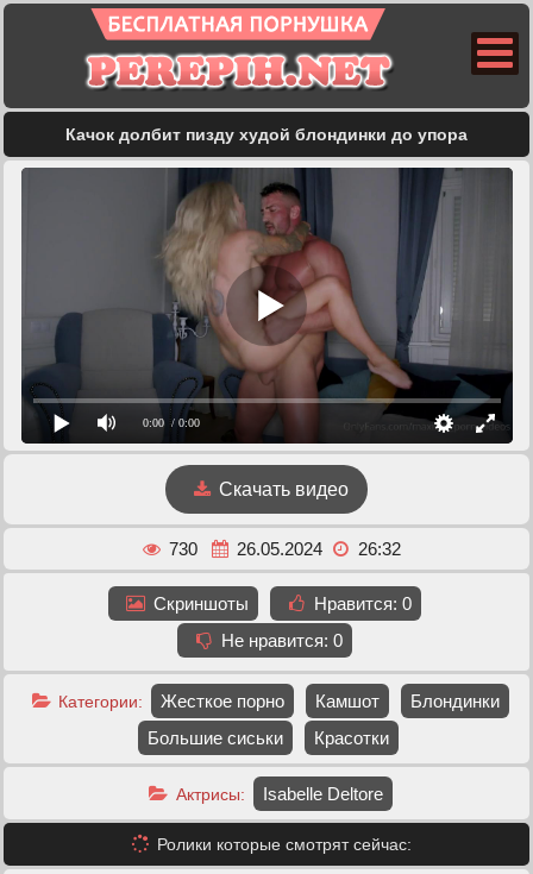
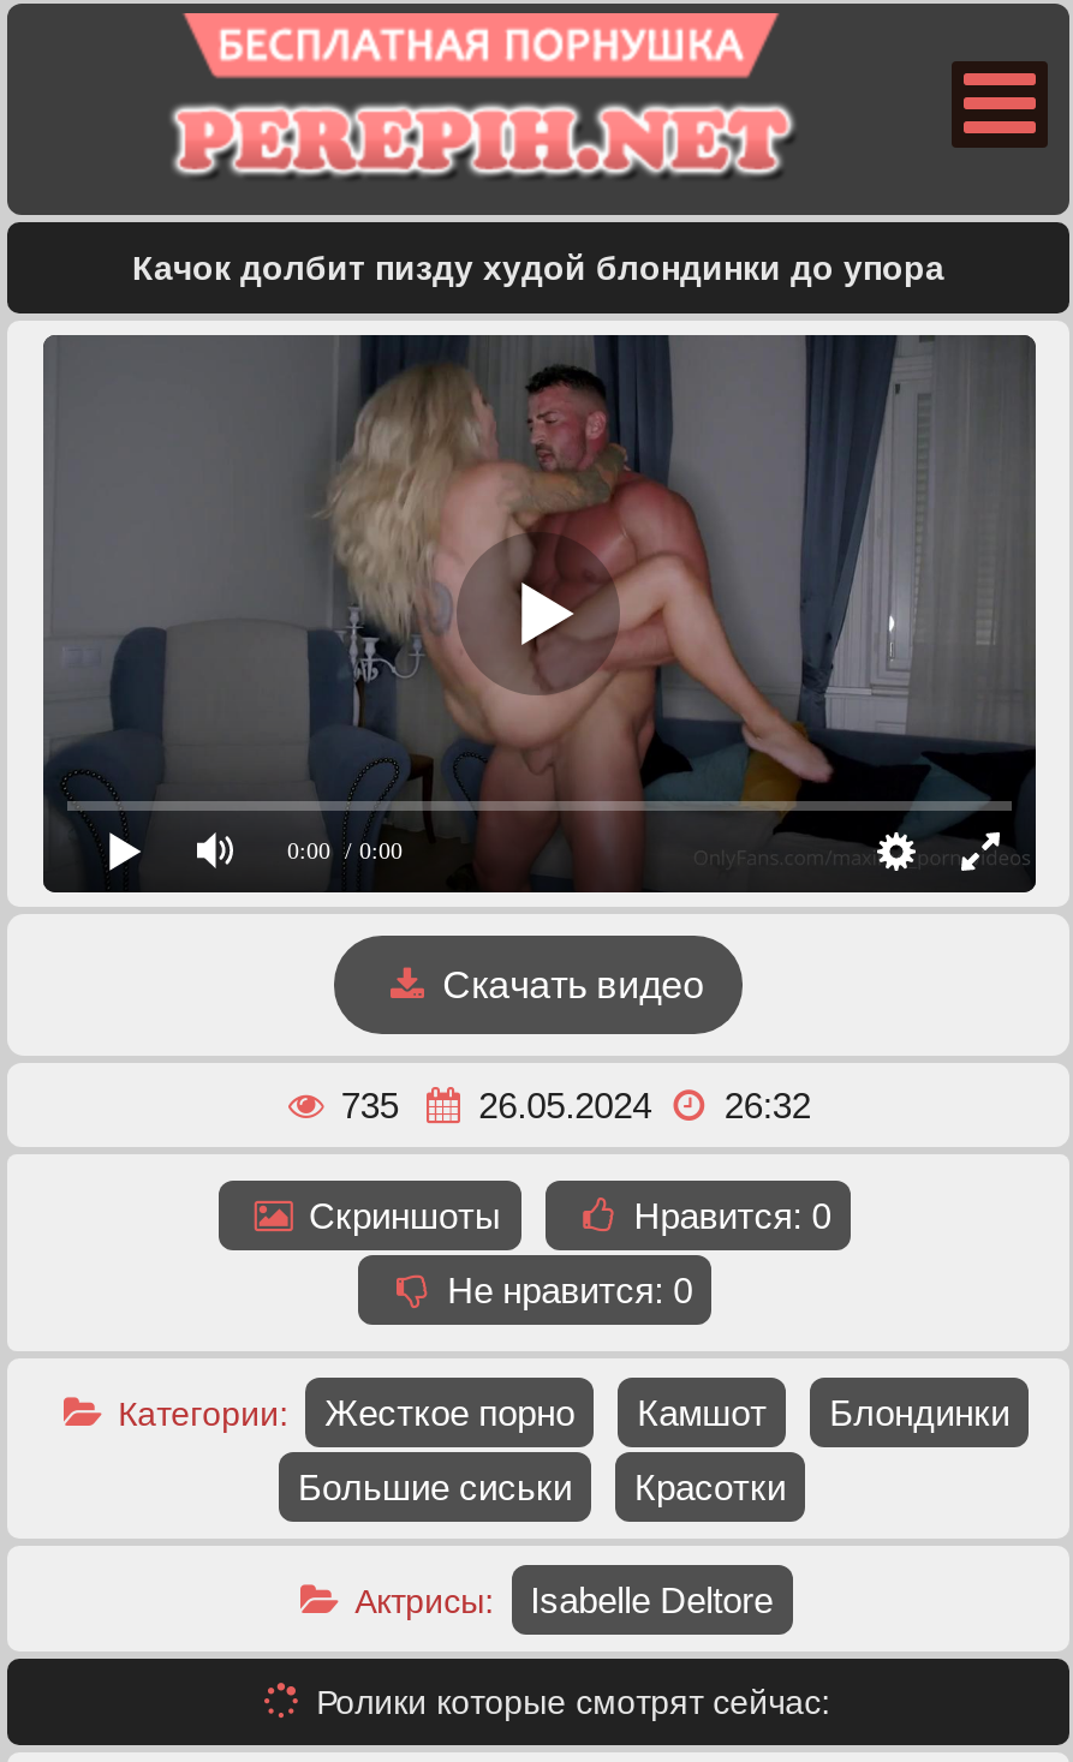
- 730 26.05.2024 26:32
+ 735 26.05.2024 26:32
